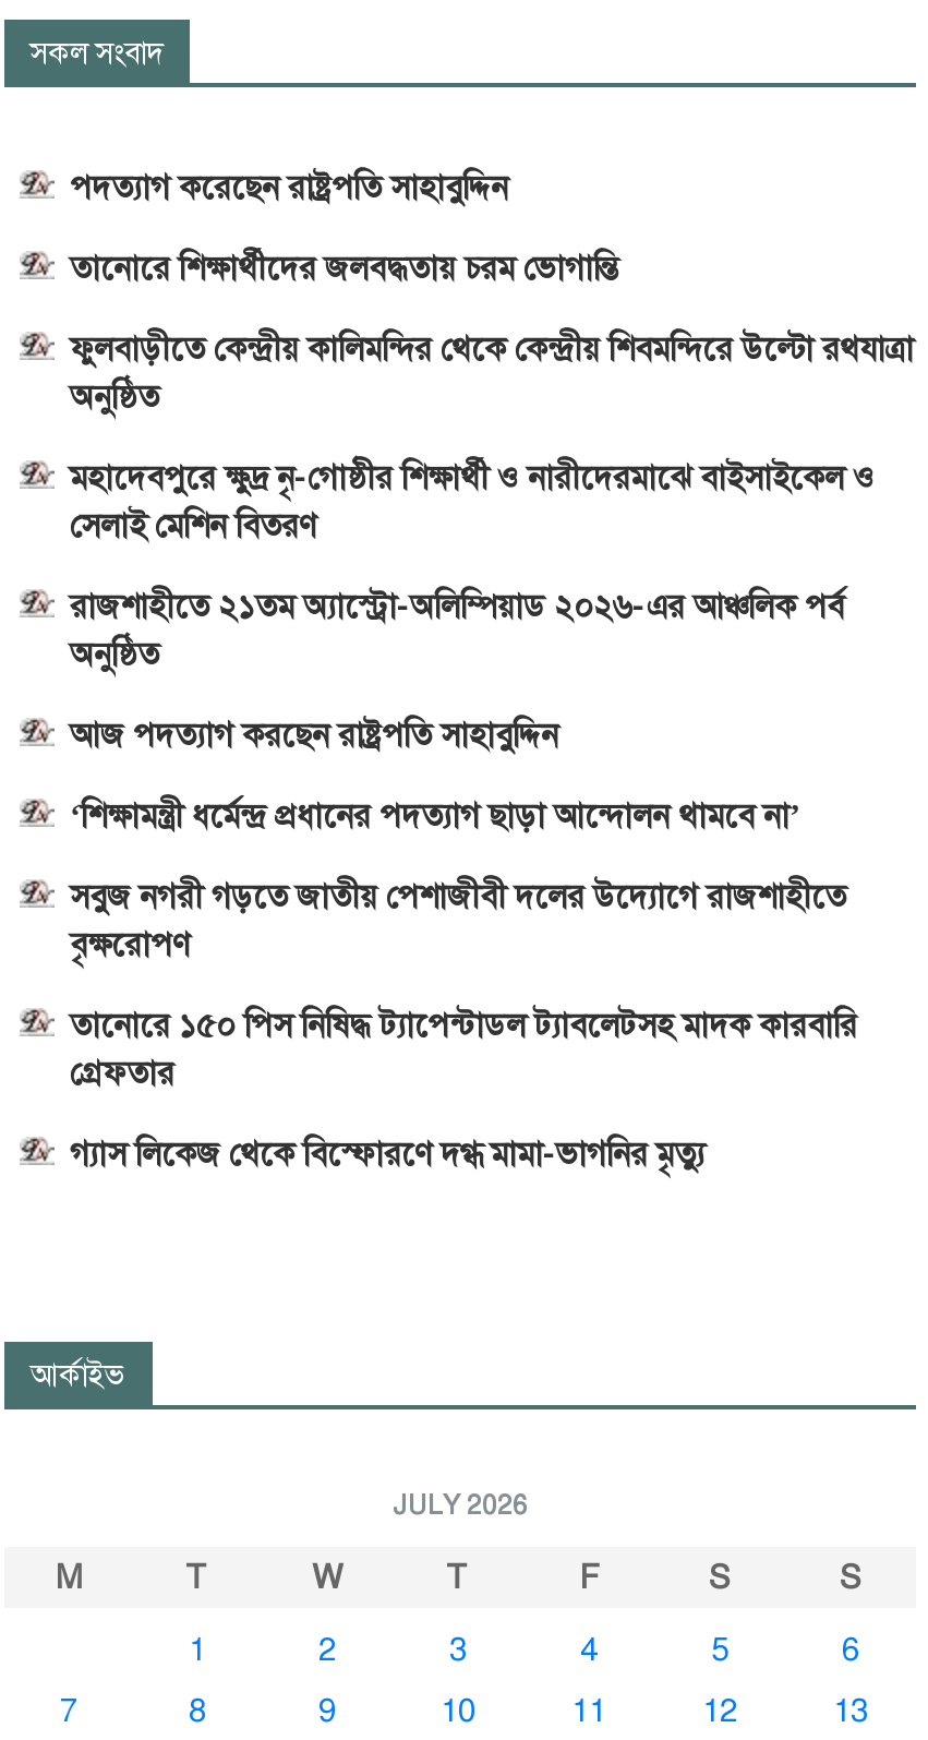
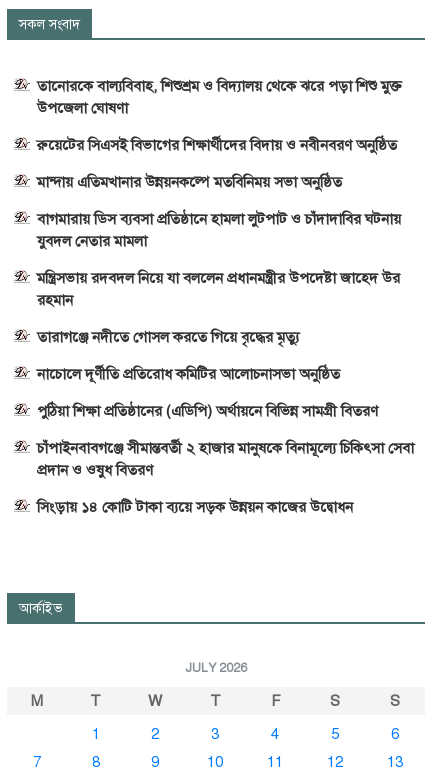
- পদত্যাগ করেছেন রাষ্ট্রপতি সাহাবুদ্দিন
+ তানোরকে বাল্যবিবাহ, শিশুশ্রম ও বিদ্যালয় থেকে ঝরে পড়া শিশু মুক্ত
+ উপজেলা ঘোষণা

- তানোরে শিক্ষার্থীদের জলবদ্ধতায় চরম ভোগান্তি
+ রুয়েটের সিএসই বিভাগের শিক্ষার্থীদের বিদায় ও নবীনবরণ অনুষ্ঠিত

- ফুলবাড়ীতে কেন্দ্রীয় কালিমন্দির থেকে কেন্দ্রীয় শিবমন্দিরে উল্টো রথযাত্রা
- অনুষ্ঠিত
+ মান্দায় এতিমখানার উন্নয়নকল্পে মতবিনিময় সভা অনুষ্ঠিত

- মহাদেবপুরে ক্ষুদ্র নৃ-গোষ্ঠীর শিক্ষার্থী ও নারীদেরমাঝে বাইসাইকেল ও
- সেলাই মেশিন বিতরণ
+ বাগমারায় ডিস ব্যবসা প্রতিষ্ঠানে হামলা লুটপাট ও চাঁদাদাবির ঘটনায়
+ যুবদল নেতার মামলা

- রাজশাহীতে ২১তম অ্যাস্ট্রো-অলিম্পিয়াড ২০২৬-এর আঞ্চলিক পর্ব
- অনুষ্ঠিত
+ মন্ত্রিসভায় রদবদল নিয়ে যা বললেন প্রধানমন্ত্রীর উপদেষ্টা জাহেদ উর
+ রহমান

- আজ পদত্যাগ করছেন রাষ্ট্রপতি সাহাবুদ্দিন
+ তারাগঞ্জে নদীতে গোসল করতে গিয়ে বৃদ্ধের মৃত্যু

- ‘শিক্ষামন্ত্রী ধর্মেন্দ্র প্রধানের পদত্যাগ ছাড়া আন্দোলন থামবে না’
+ নাচোলে দূর্ণীতি প্রতিরোধ কমিটির আলোচনাসভা অনুষ্ঠিত

- সবুজ নগরী গড়তে জাতীয় পেশাজীবী দলের উদ্যোগে রাজশাহীতে
- বৃক্ষরোপণ
+ পুঠিয়া শিক্ষা প্রতিষ্ঠানের (এডিপি) অর্থায়নে বিভিন্ন সামগ্রী বিতরণ

- তানোরে ১৫০ পিস নিষিদ্ধ ট্যাপেন্টাডল ট্যাবলেটসহ মাদক কারবারি
- গ্রেফতার
+ চাঁপাইনবাবগঞ্জে সীমান্তবর্তী ২ হাজার মানুষকে বিনামূল্যে চিকিৎসা সেবা
+ প্রদান ও ওষুধ বিতরণ

- গ্যাস লিকেজ থেকে বিস্ফোরণে দগ্ধ মামা-ভাগনির মৃত্যু
+ সিংড়ায় ১৪ কোটি টাকা ব্যয়ে সড়ক উন্নয়ন কাজের উদ্বোধন
